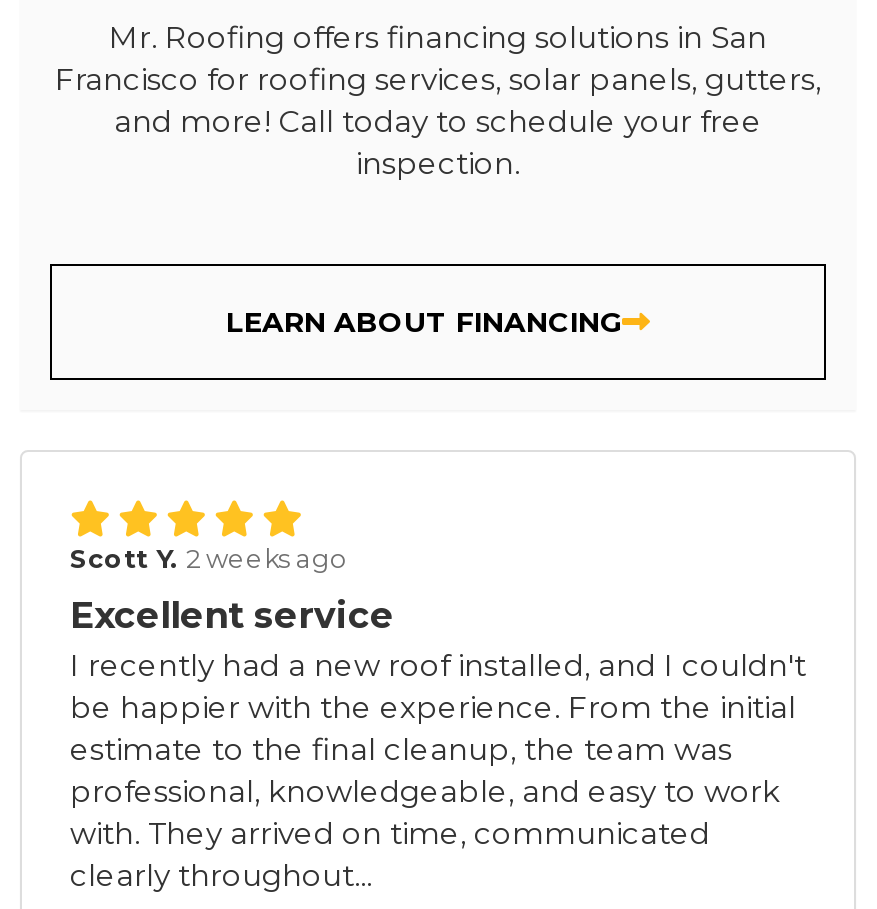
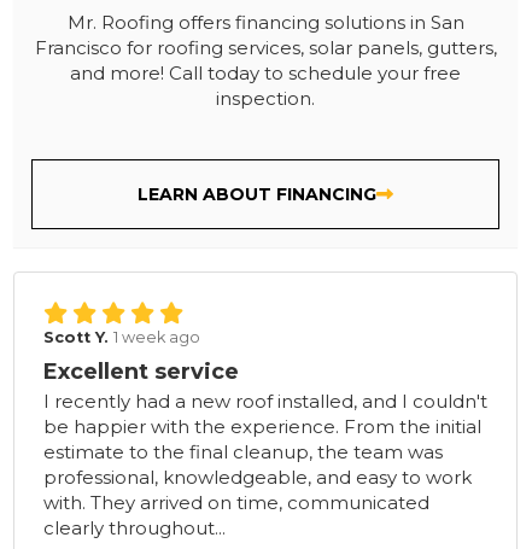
- Scott Y. 2 weeks ago
+ Scott Y. 1 week ago
